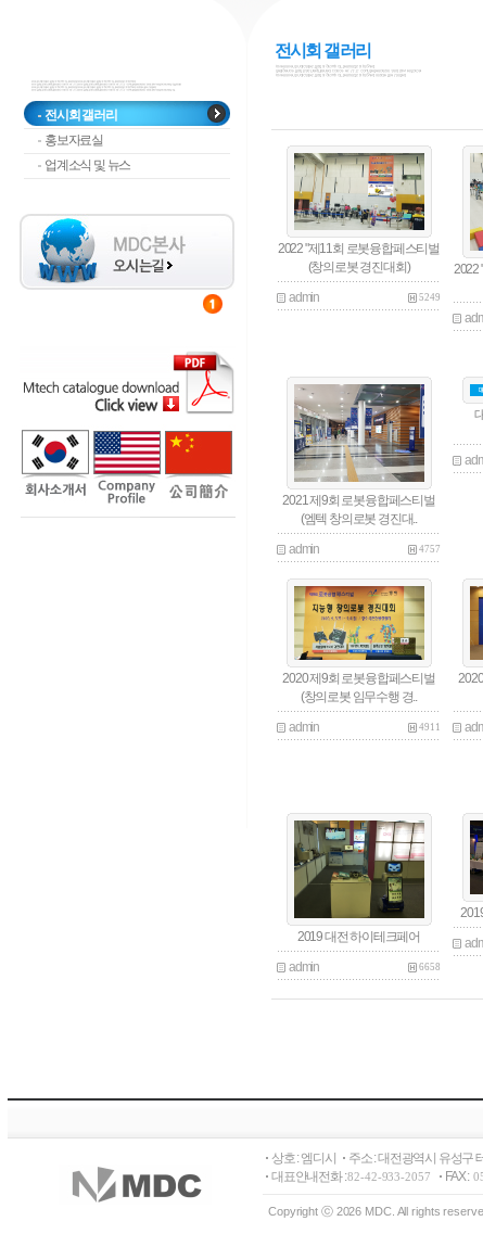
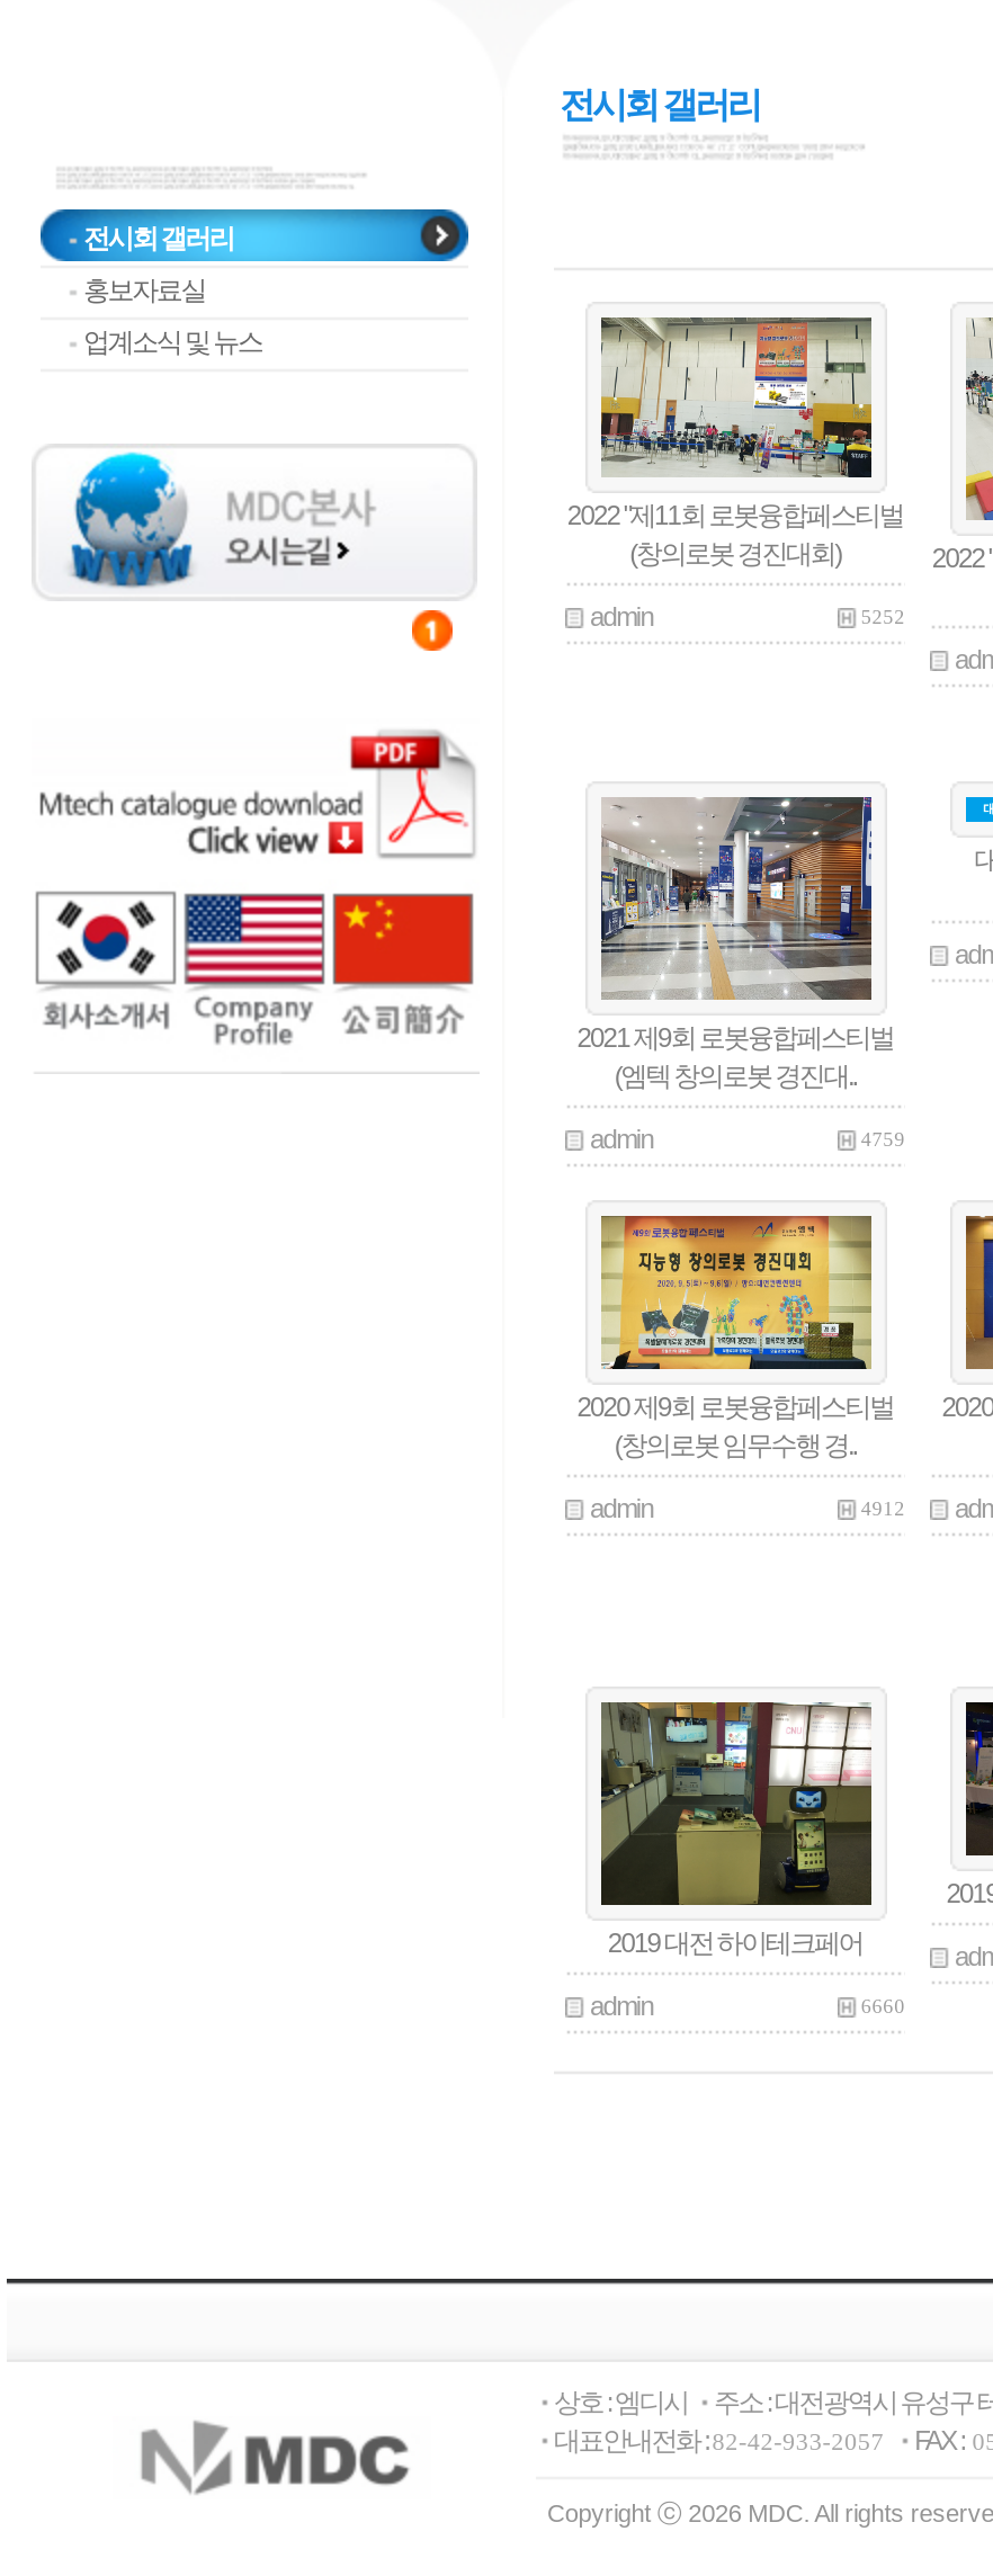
- 5249
+ 5252

- 4757
+ 4759

- 4911
+ 4912

- 6658
+ 6660
